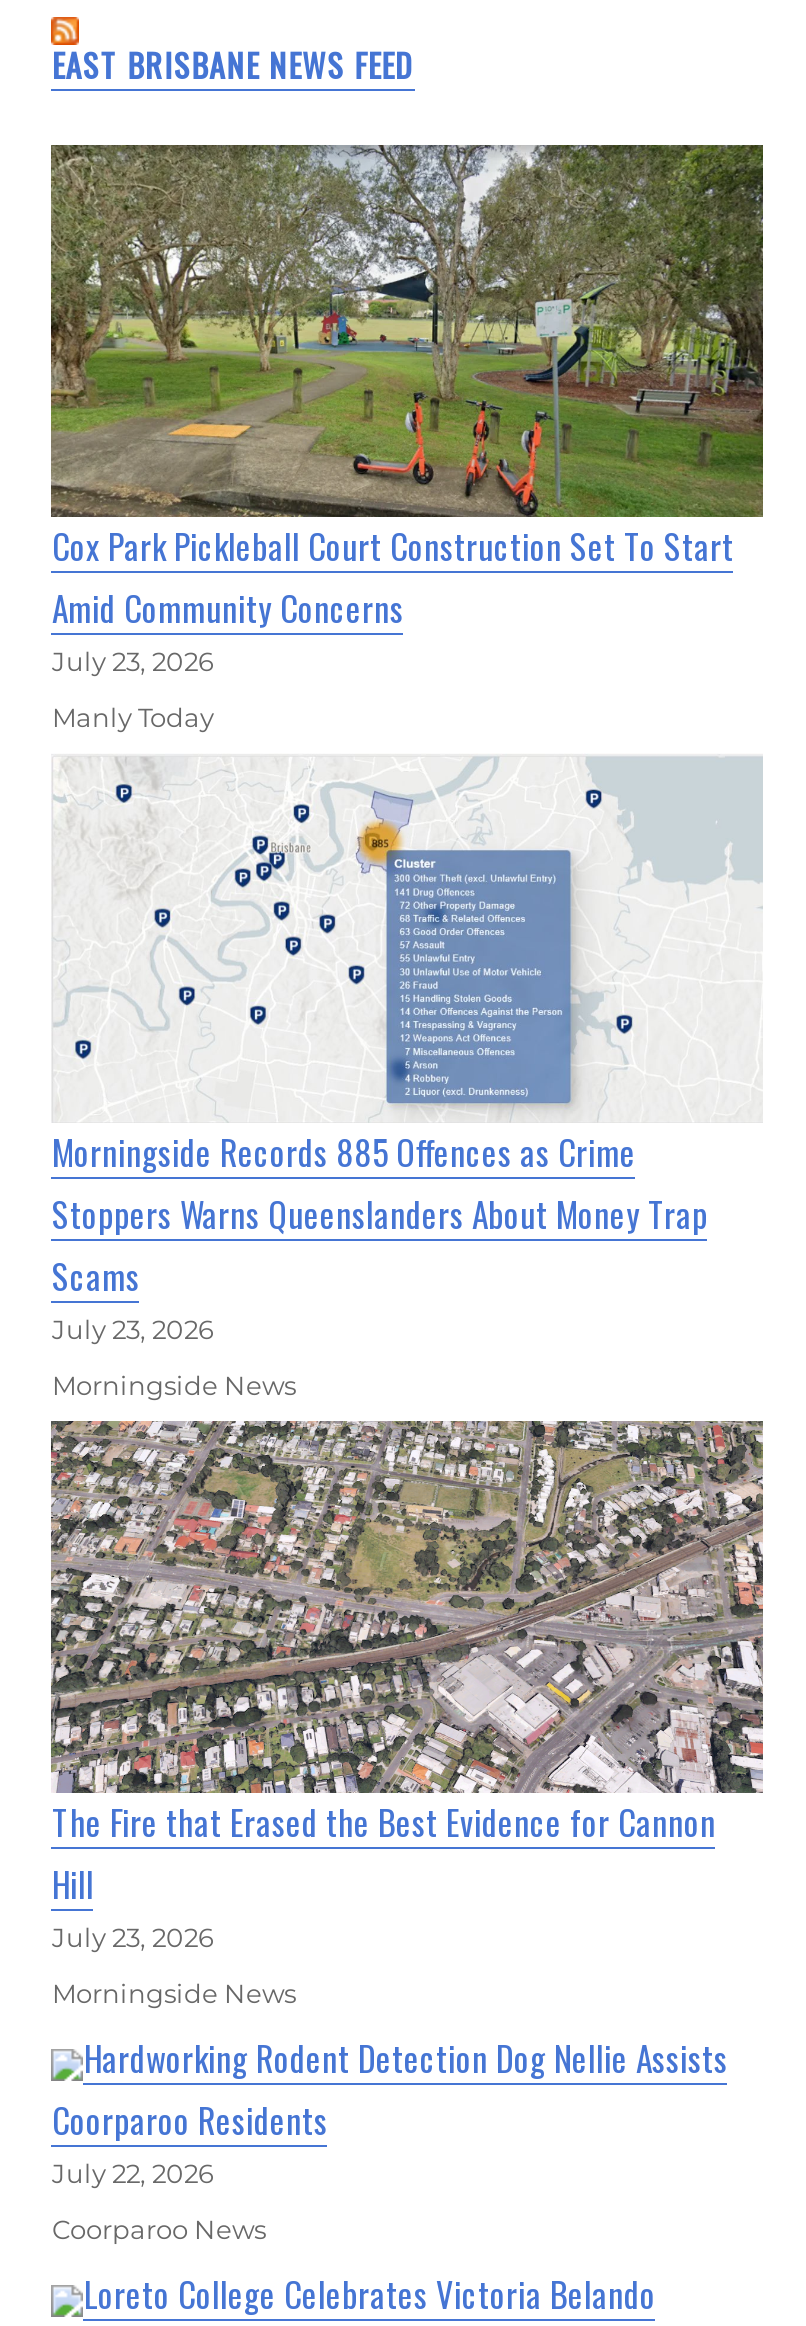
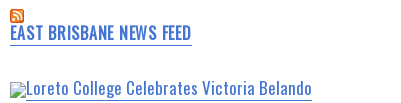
- [image]
- Cox Park Pickleball Court Construction Set To Start
- Amid Community Concerns
- July 23, 2026
- Manly Today

- [image]
- Morningside Records 885 Offences as Crime
- Stoppers Warns Queenslanders About Money Trap
- Scams
- July 23, 2026
- Morningside News

- [image]
- The Fire that Erased the Best Evidence for Cannon
- Hill
- July 23, 2026
- Morningside News
- Hardworking Rodent Detection Dog Nellie Assists
- Coorparoo Residents
- July 22, 2026
- Coorparoo News
